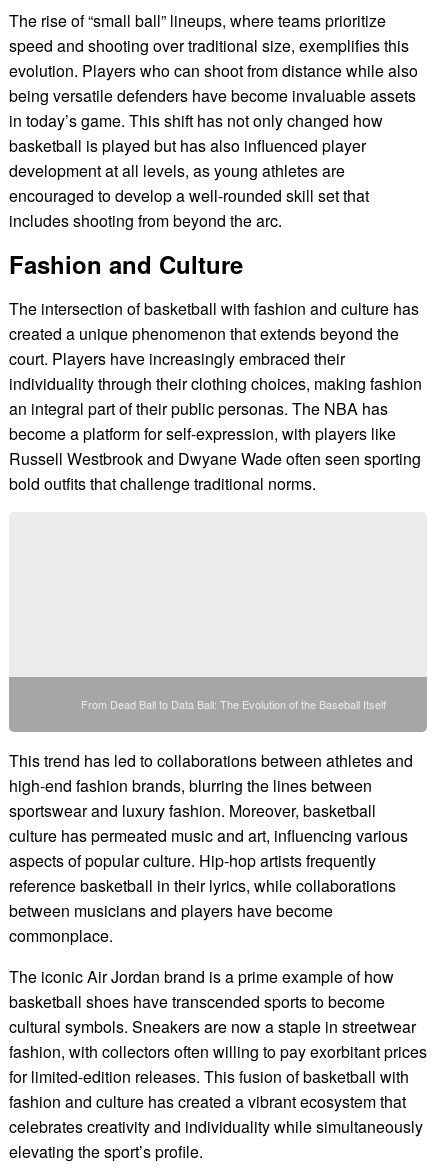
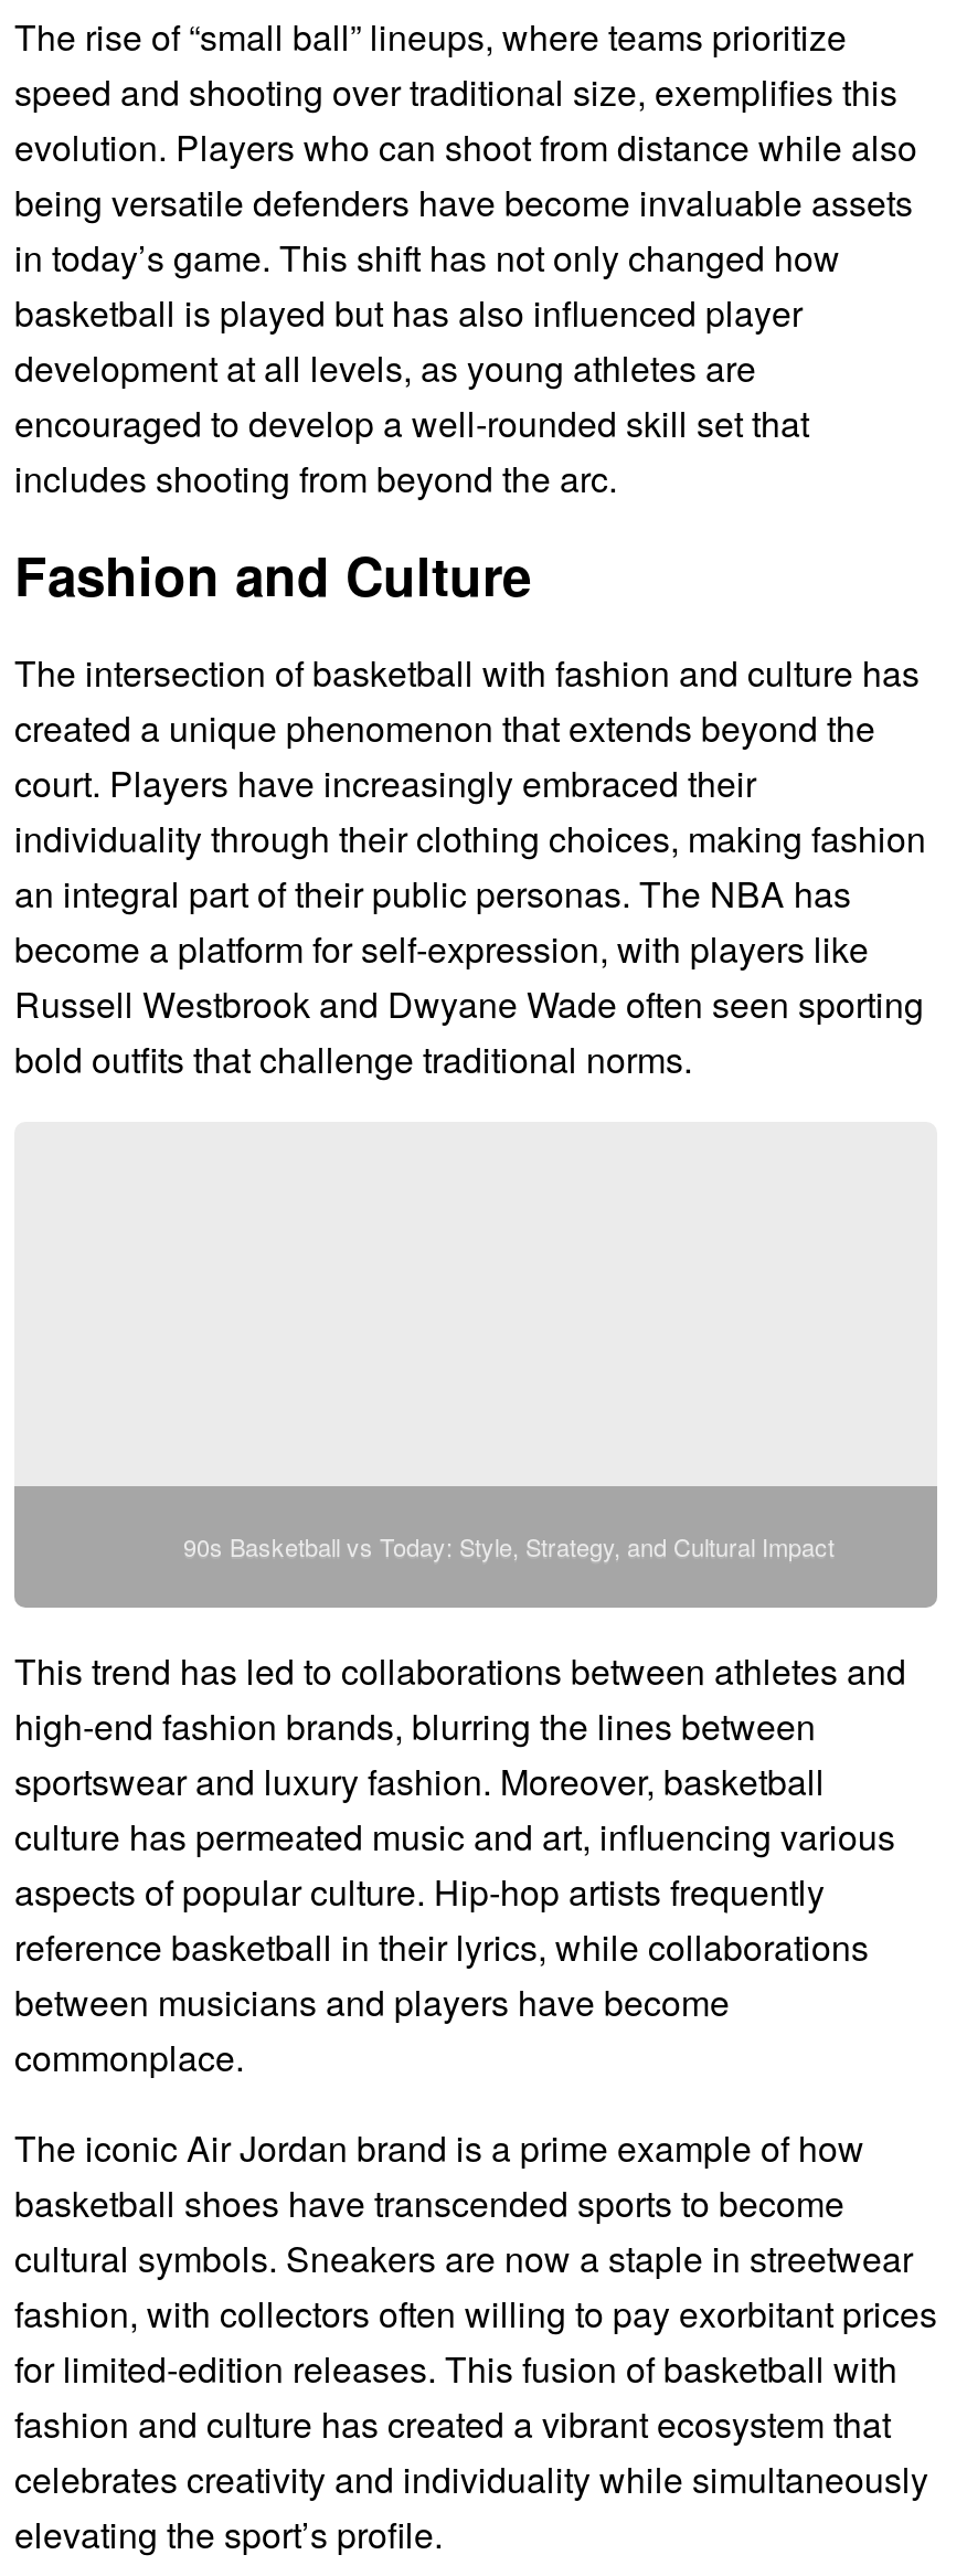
- From Dead Ball to Data Ball: The Evolution of the Baseball Itself
+ 90s Basketball vs Today: Style, Strategy, and Cultural Impact
